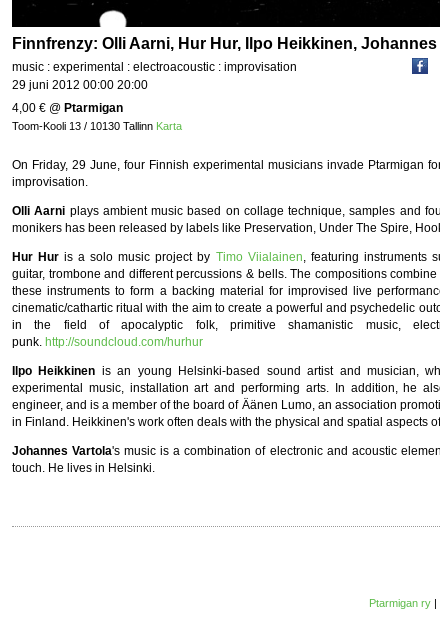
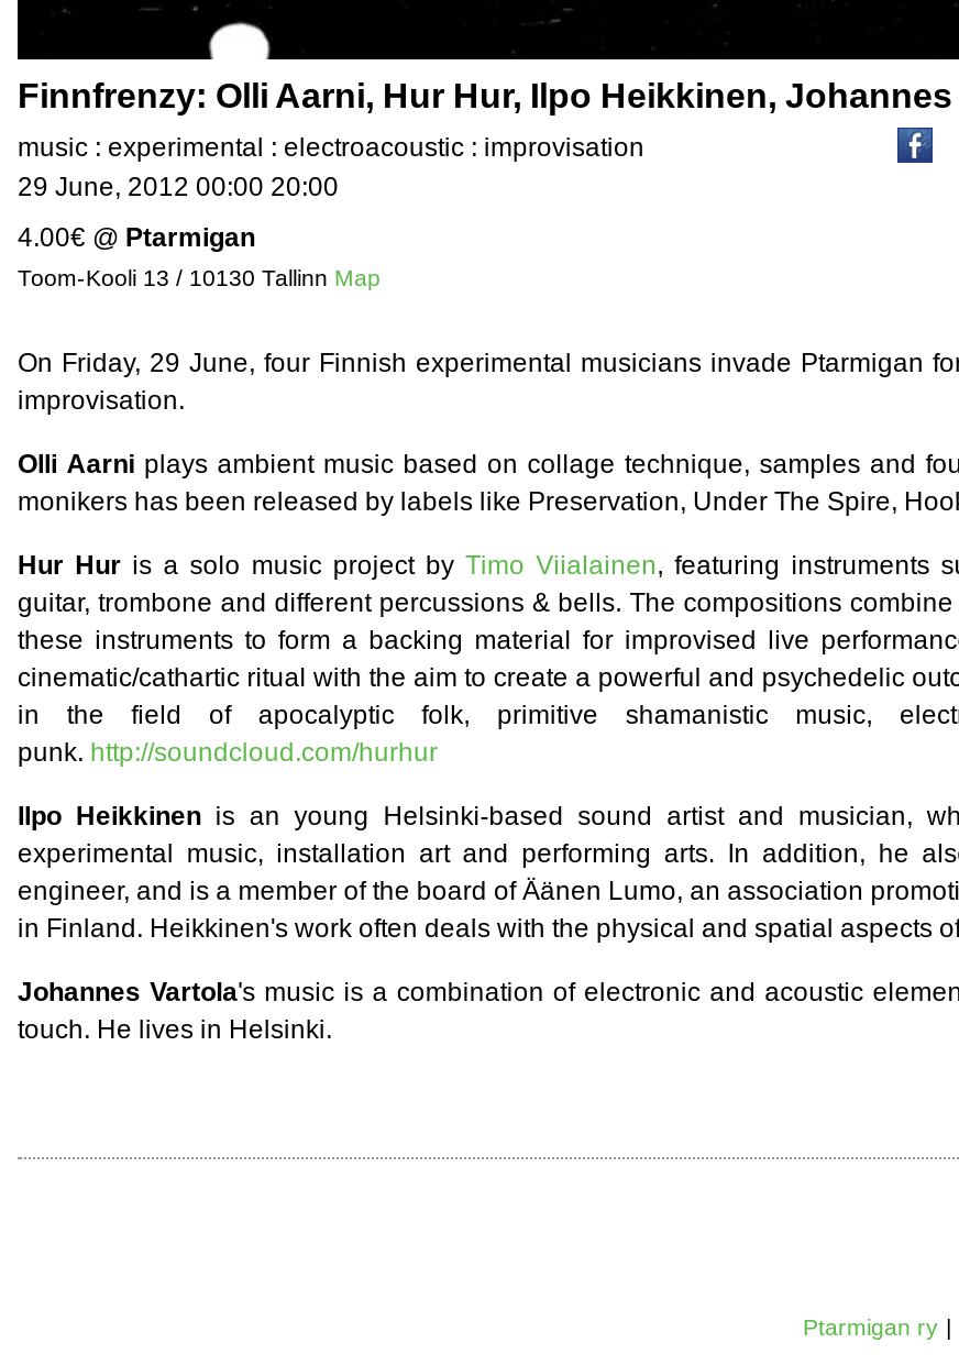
- 29 juni 2012 00:00 20:00
+ 29 June, 2012 00:00 20:00

- 4,00 €@ Ptarmigan
- Toom-Kooli 13 / 10130 Tallinn Karta
+ 4.00€@ Ptarmigan
+ Toom-Kooli 13 / 10130 Tallinn Map
